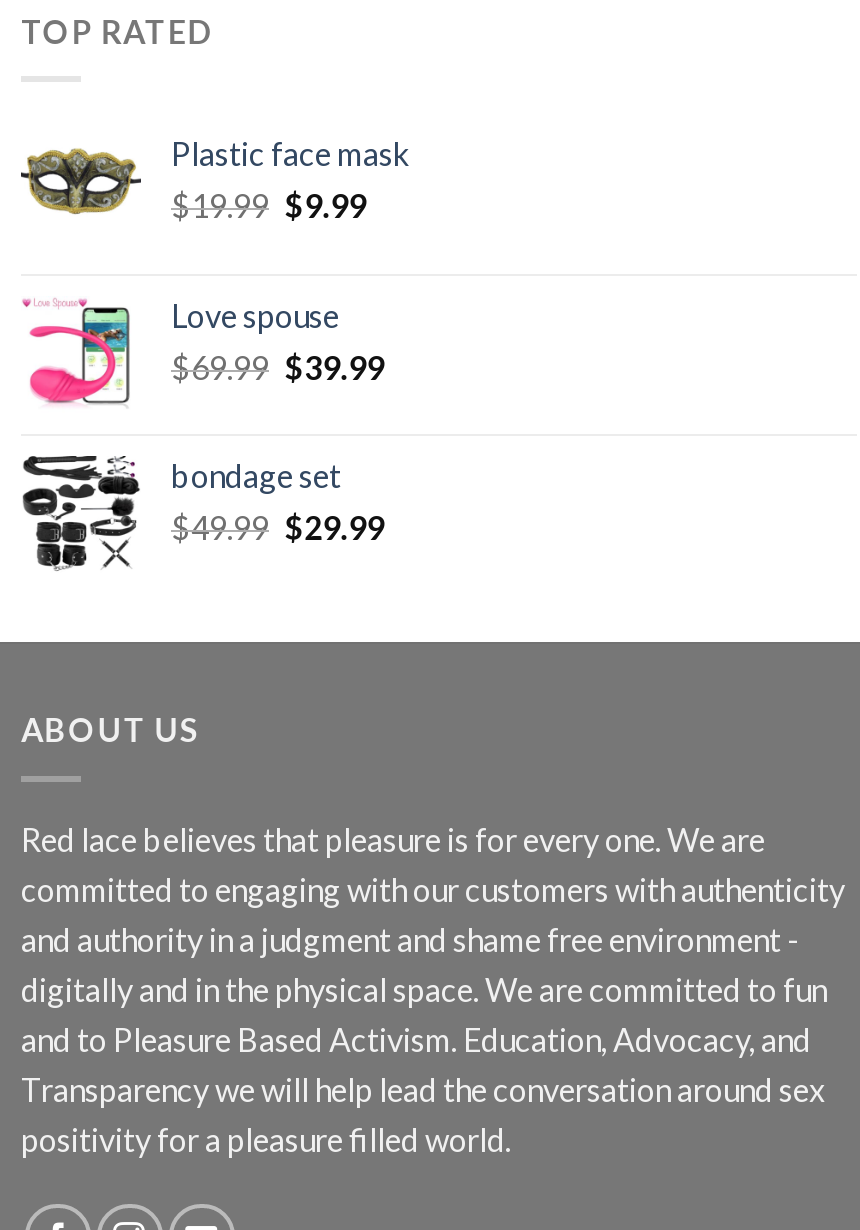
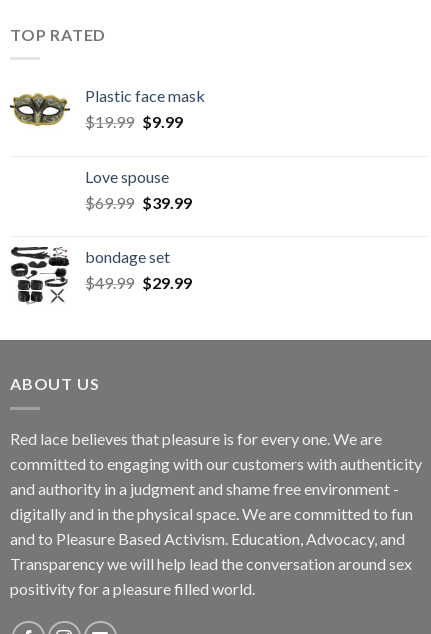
- [image]
